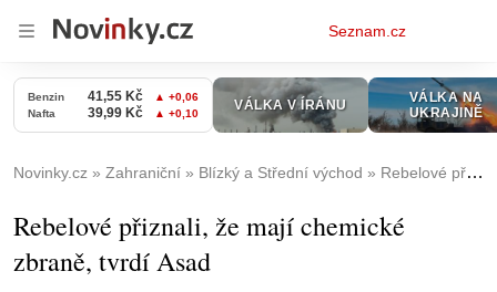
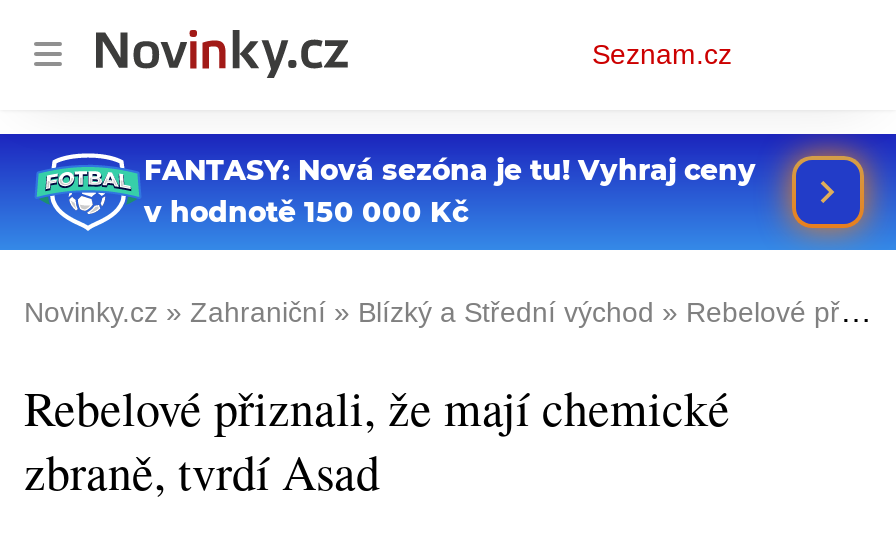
- [image]
+ [image]
